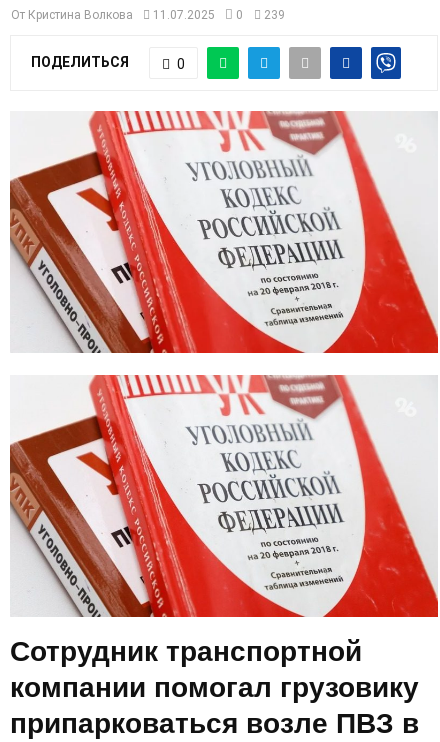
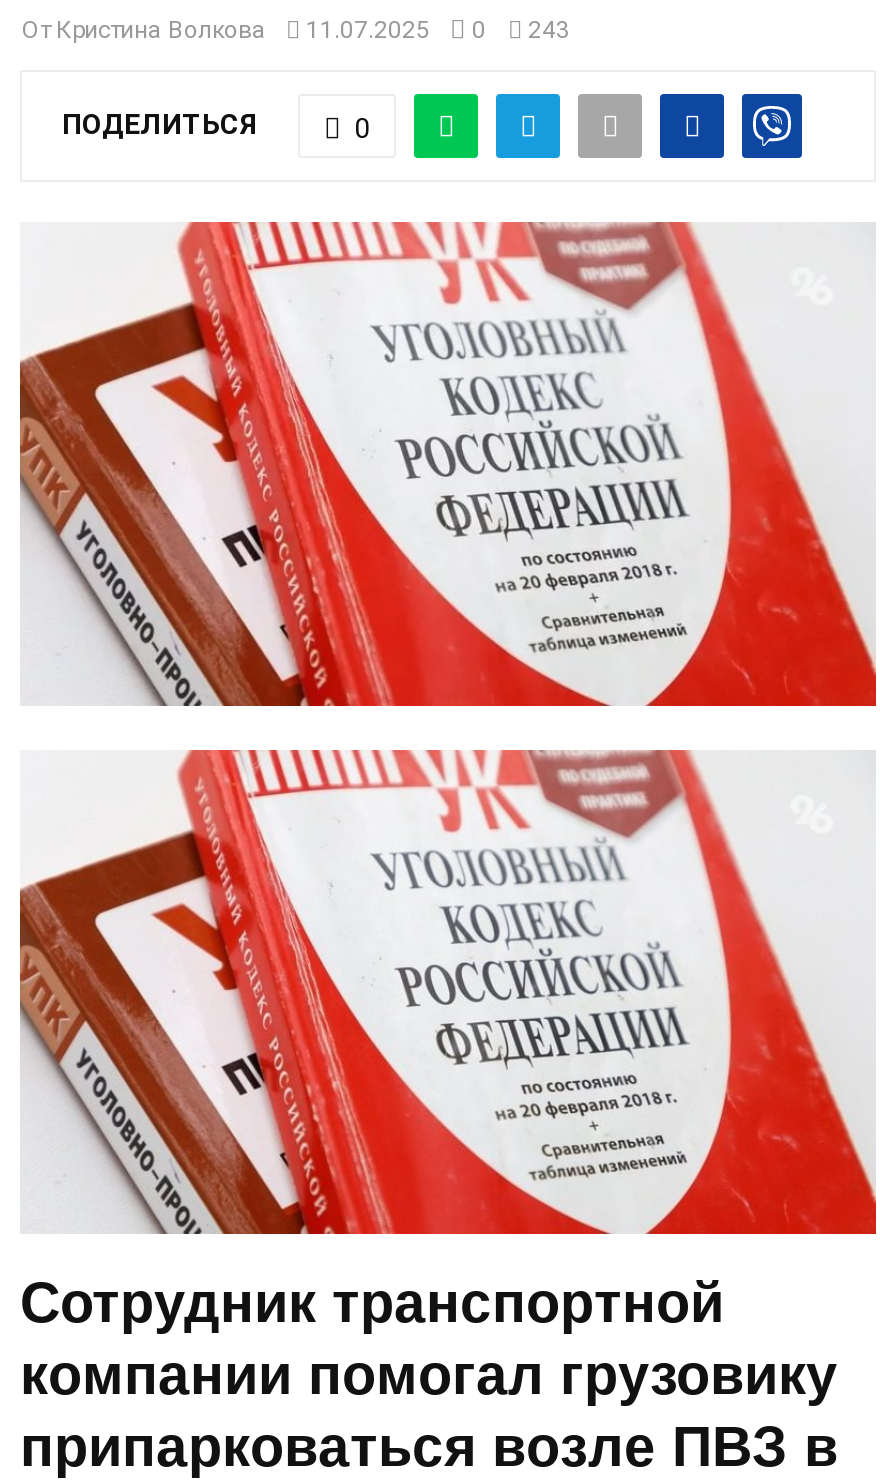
- 239
+ 243
